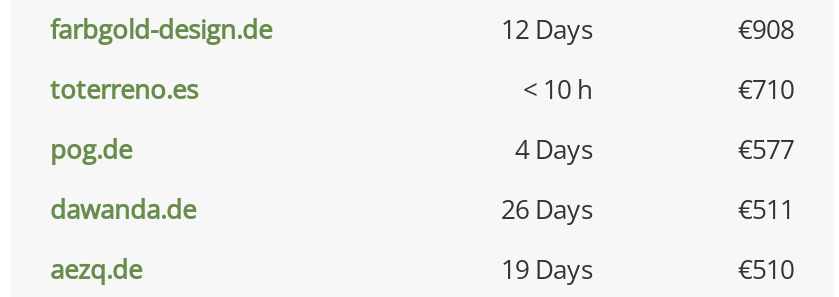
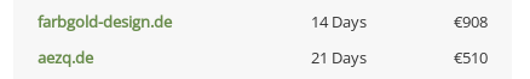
- 12 Days
+ 14 Days

- toterreno.es
- < 10 h
- €710
- pog.de
- 4 Days
- €577
- dawanda.de
- 26 Days
- €511

- 19 Days
+ 21 Days
